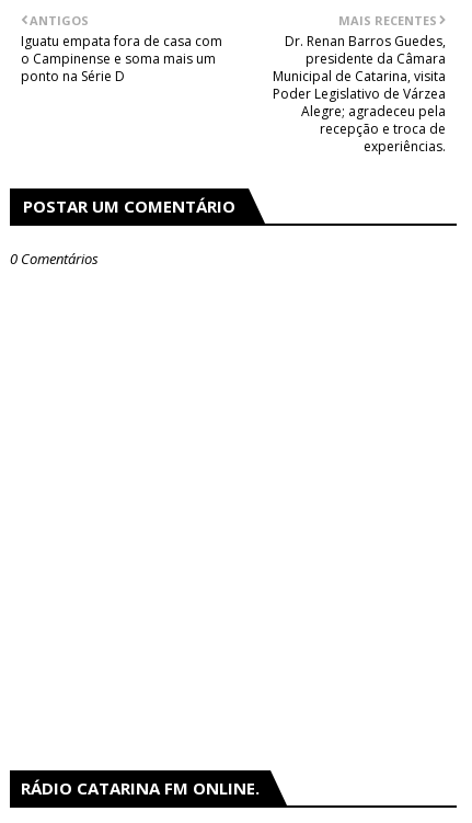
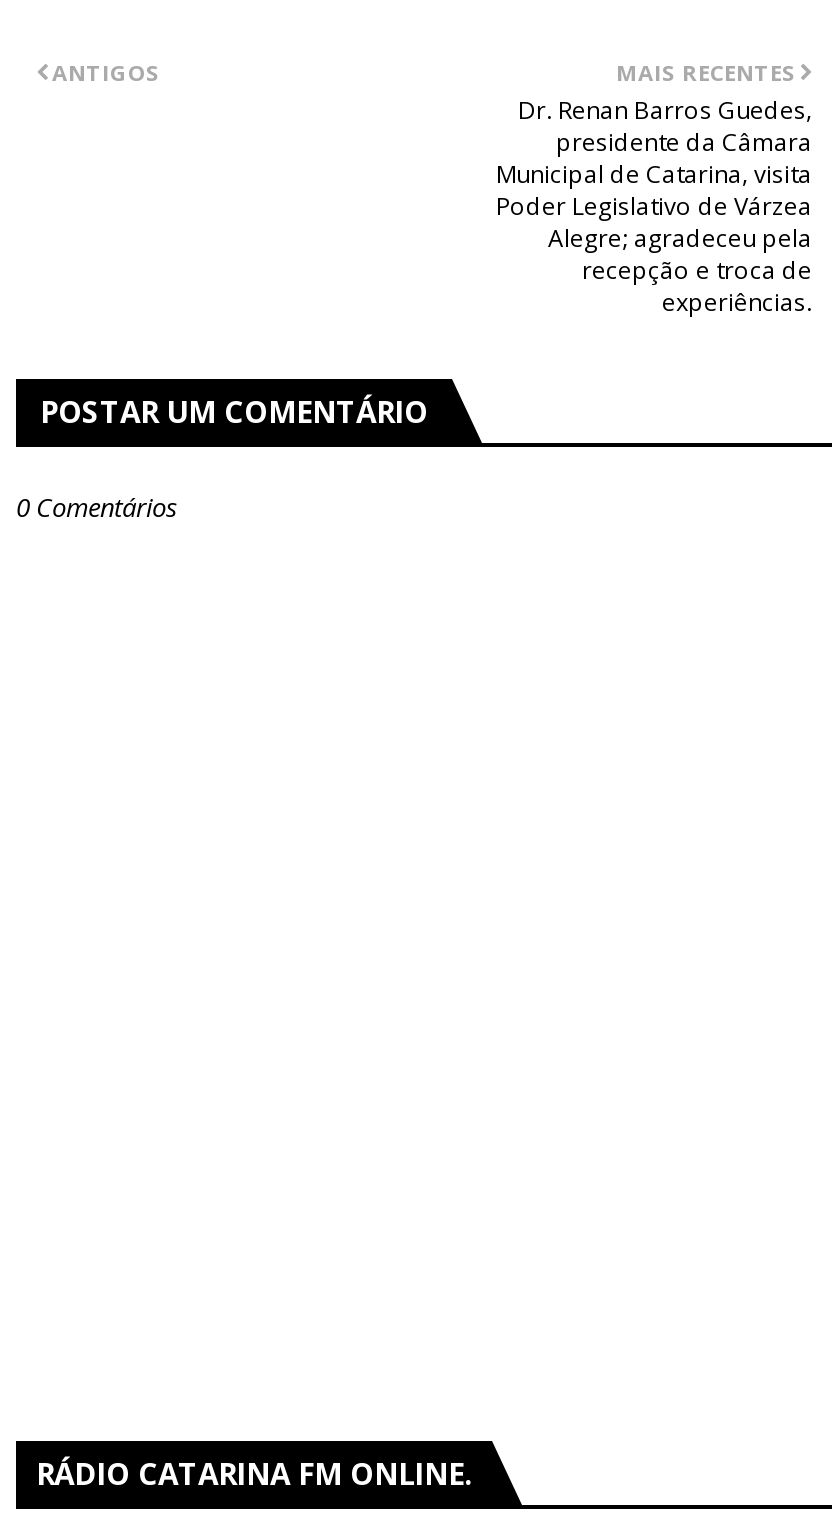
- Iguatu empata fora de casa com
- o Campinense e soma mais um
- ponto na Série D
